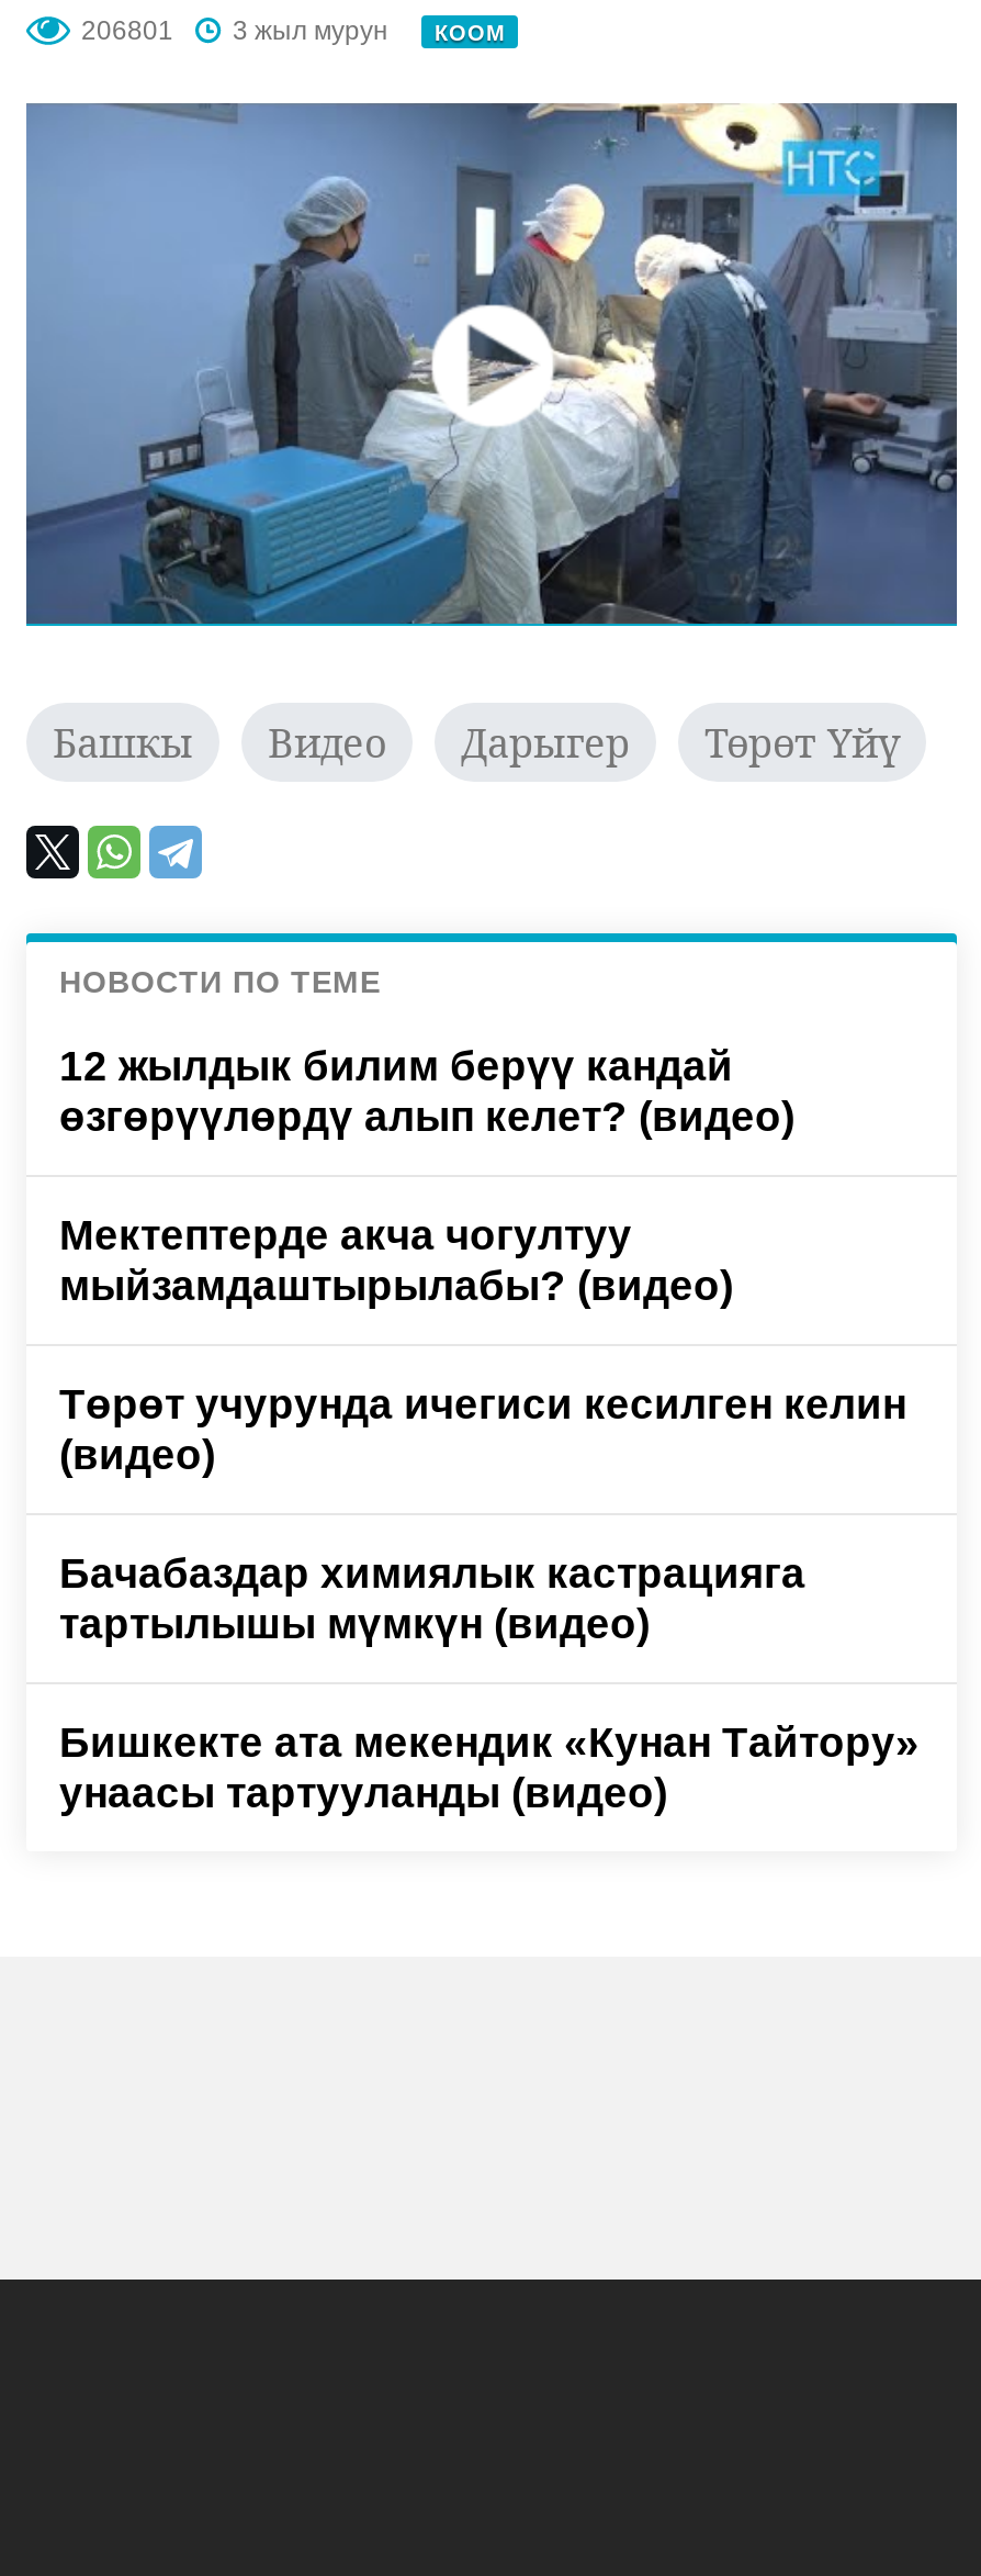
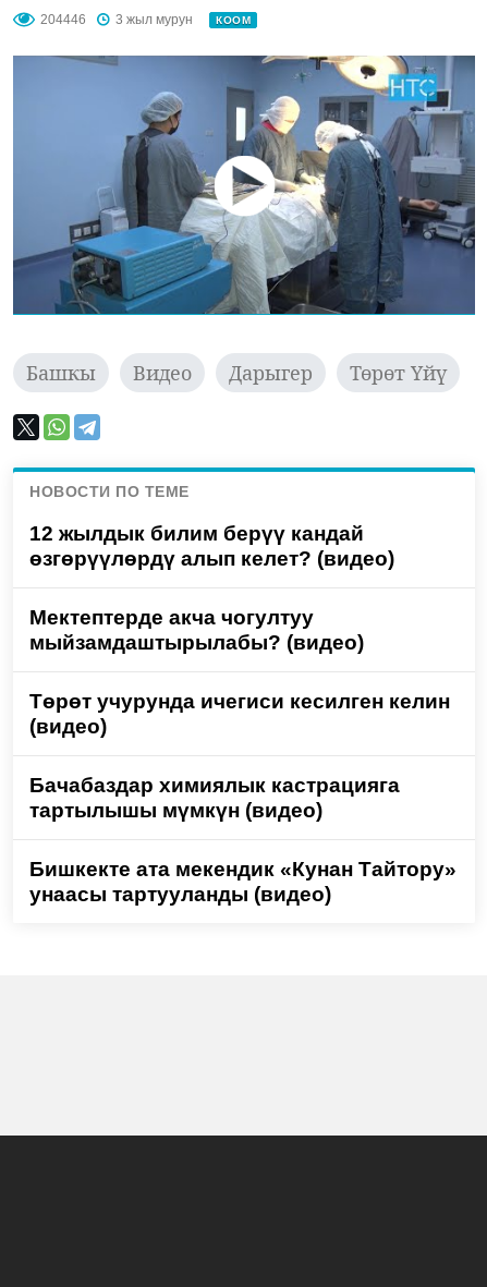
- 206801 3 жыл мурун КООМ
+ 204446 3 жыл мурун КООМ
